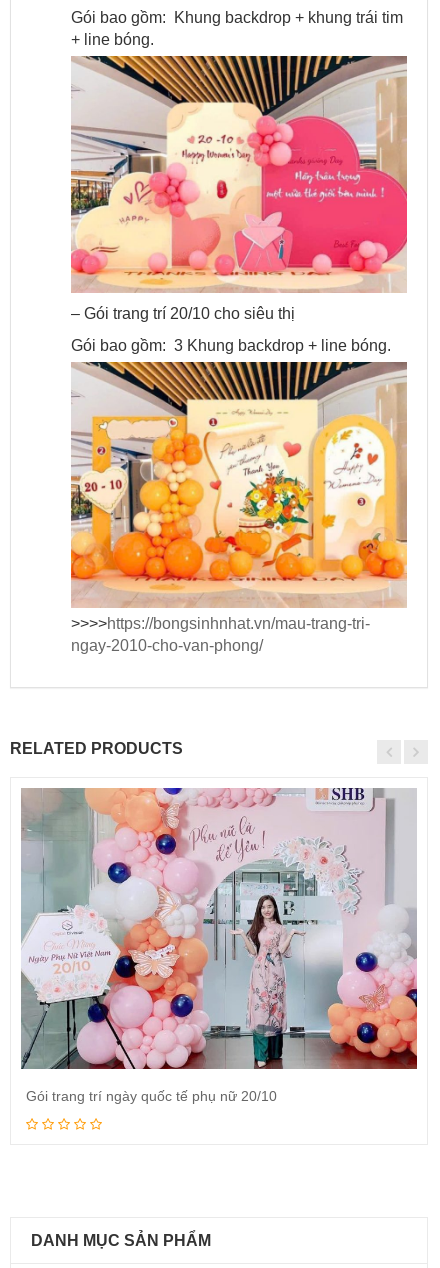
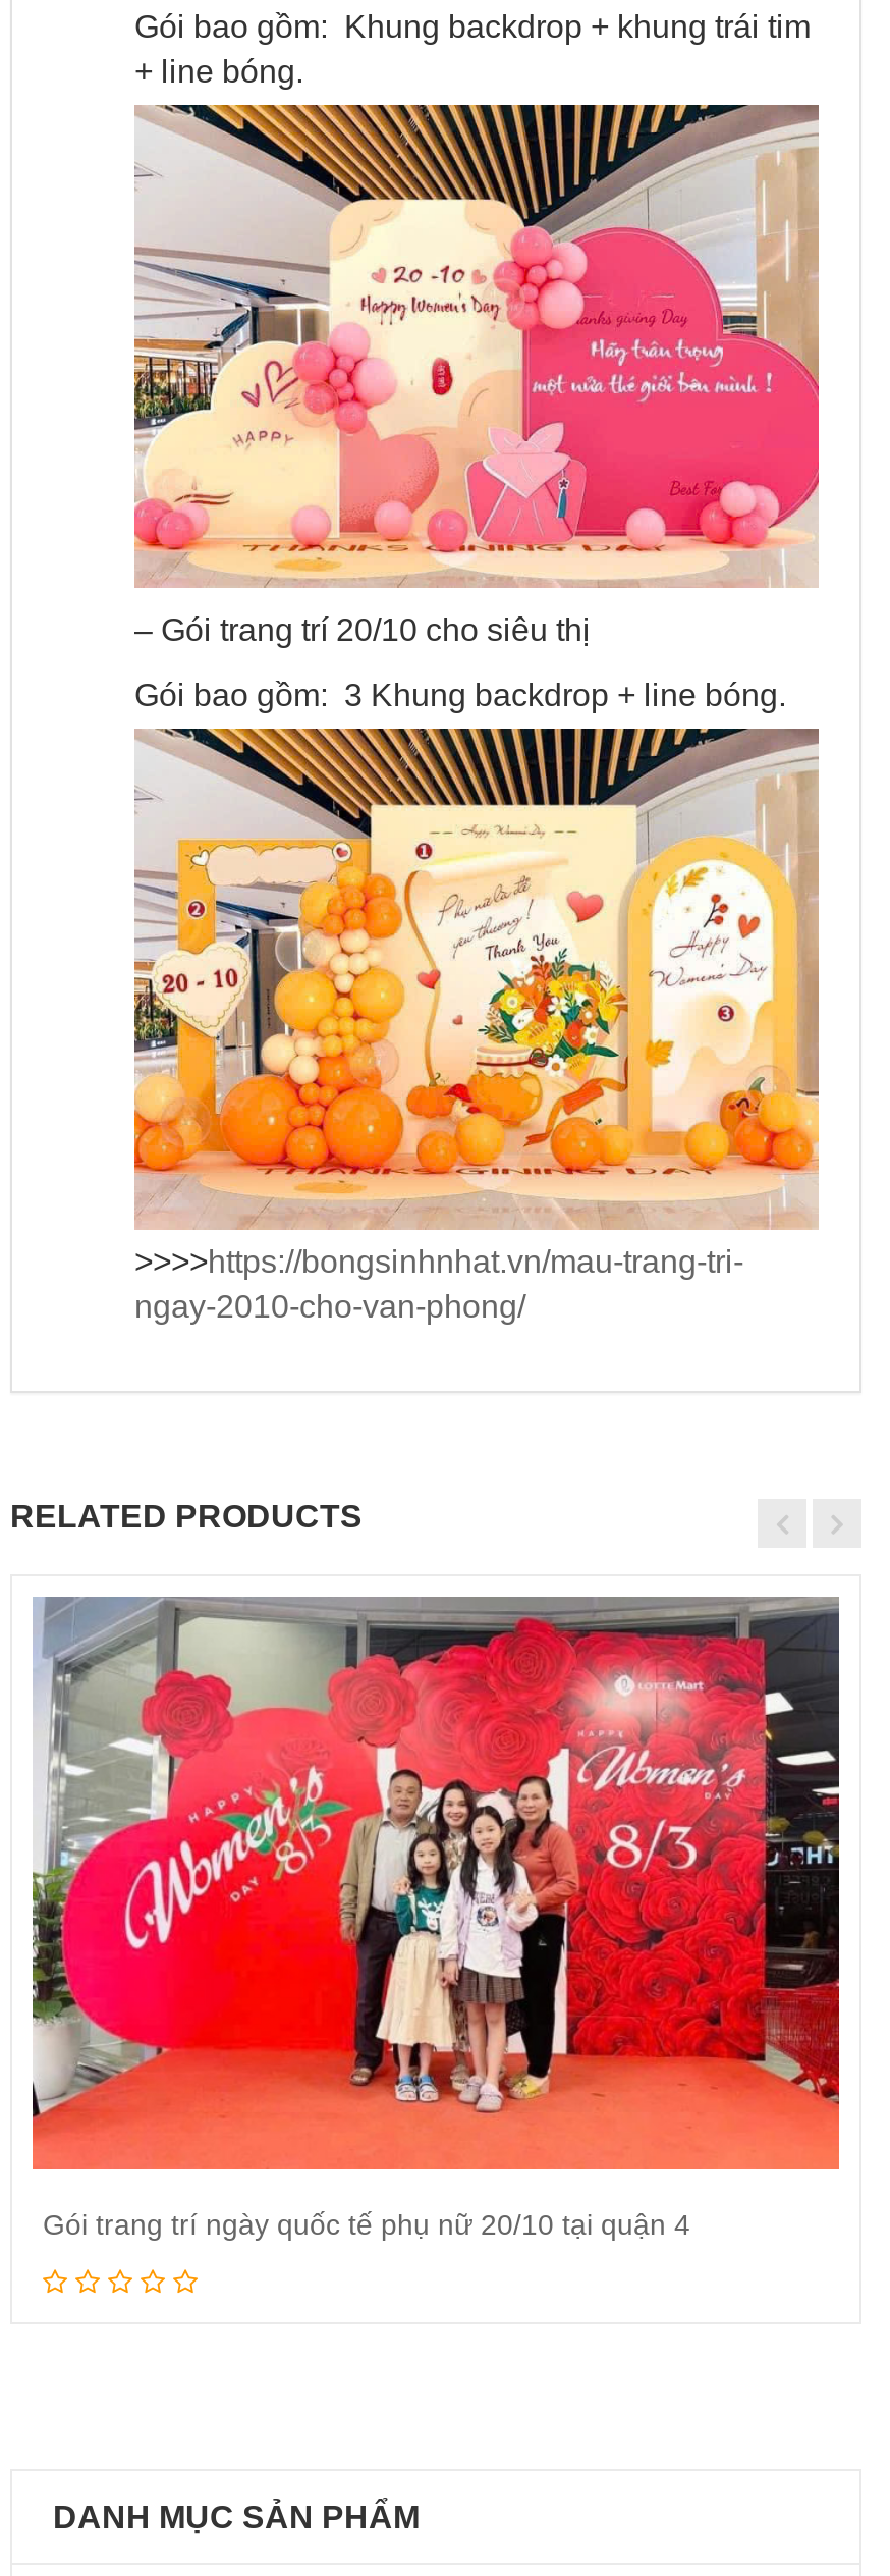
- [image]
- Gói trang trí ngày quốc tế phụ nữ 20/10
+ [image]
+ Gói trang trí ngày quốc tế phụ nữ 20/10 tại quận 4
